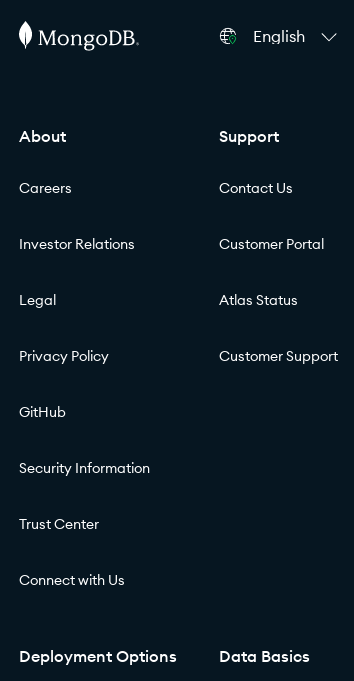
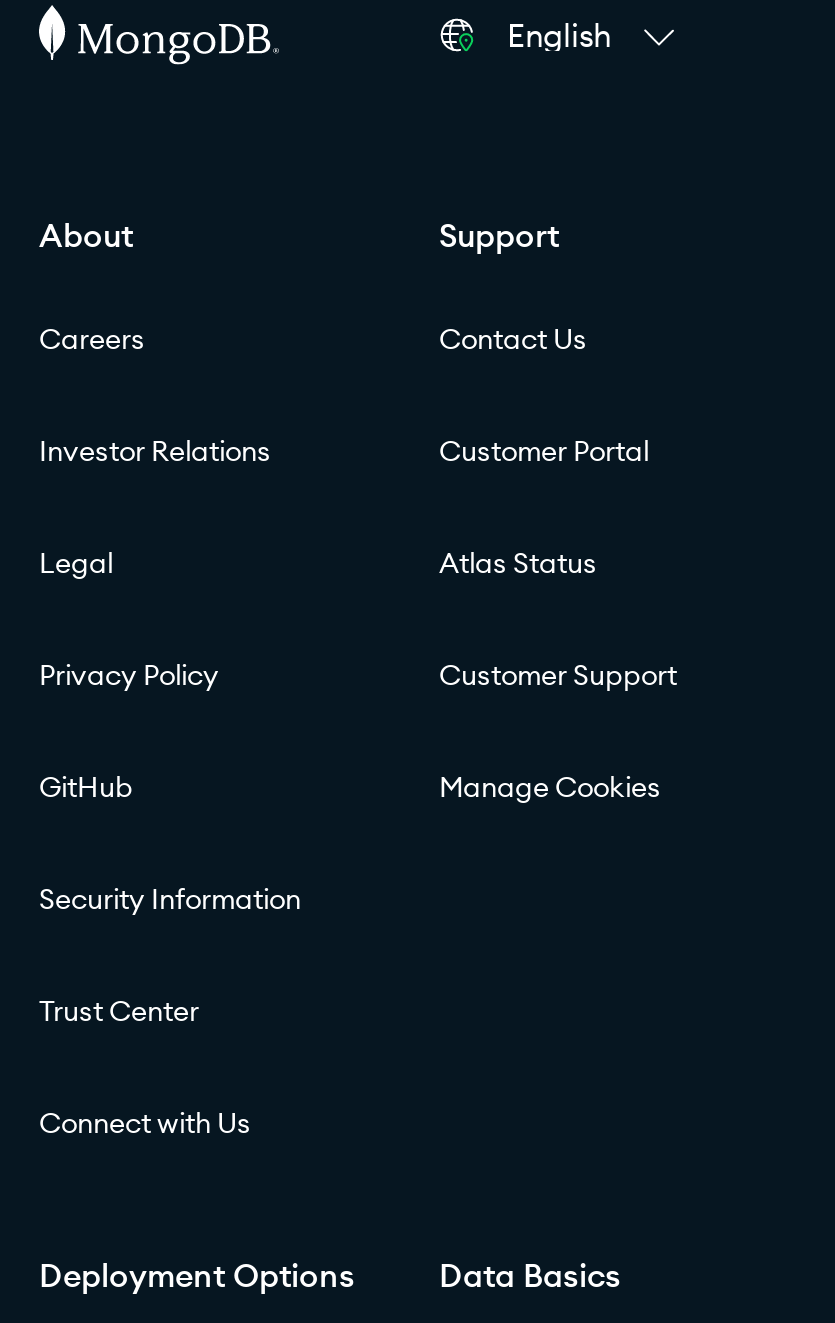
+ Manage Cookies
